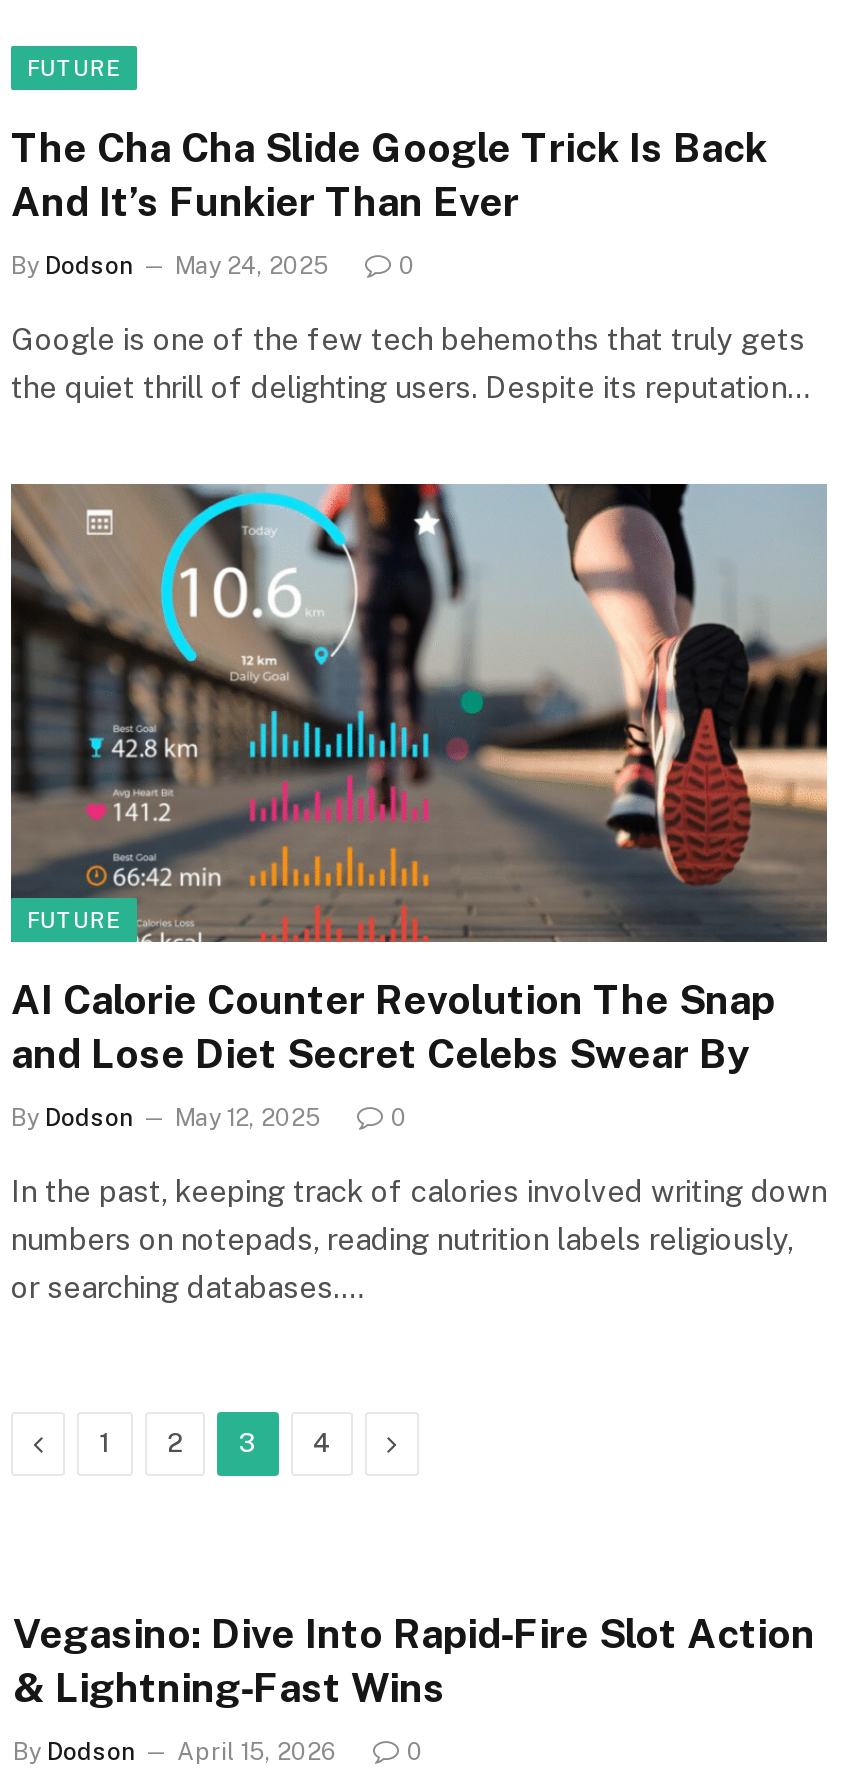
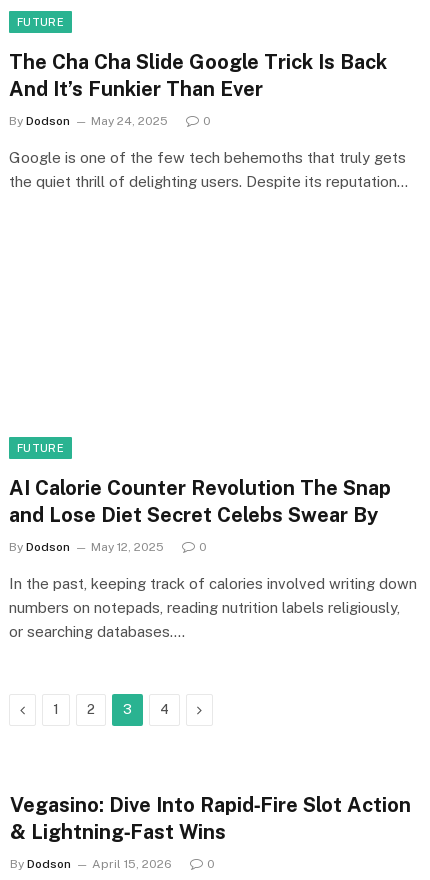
- [image]
